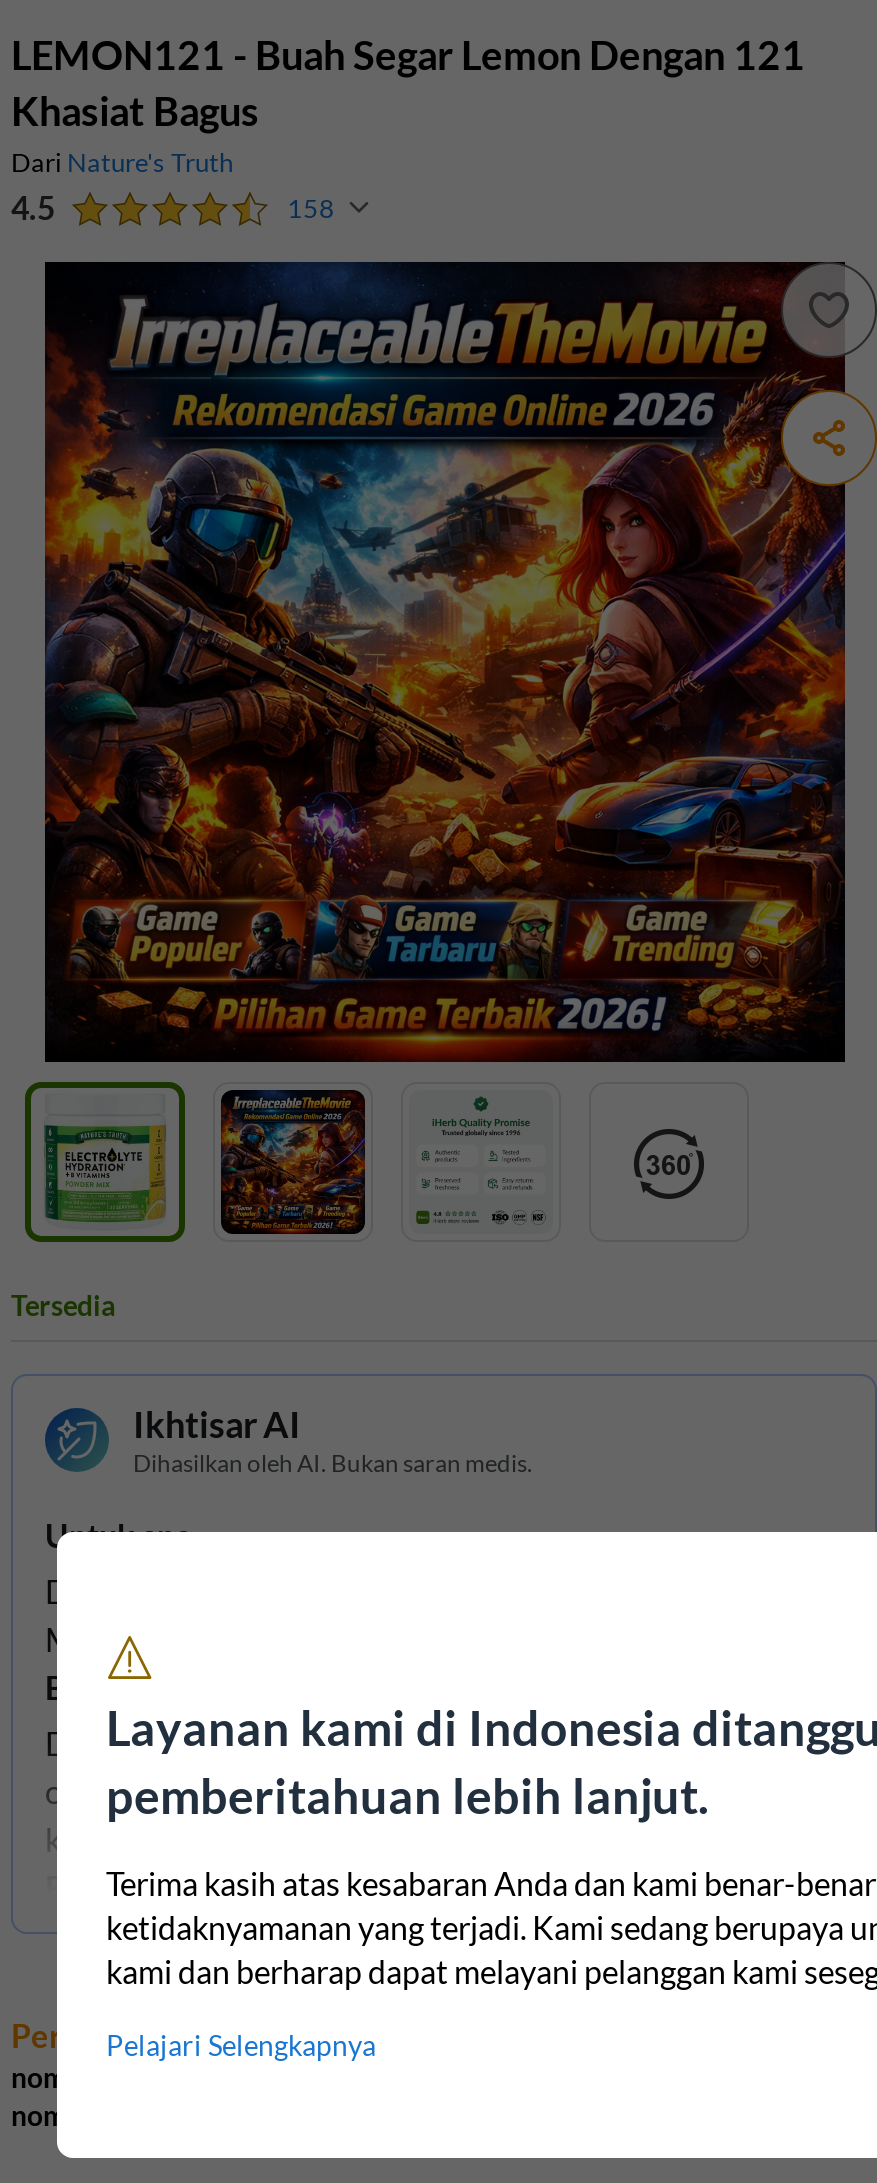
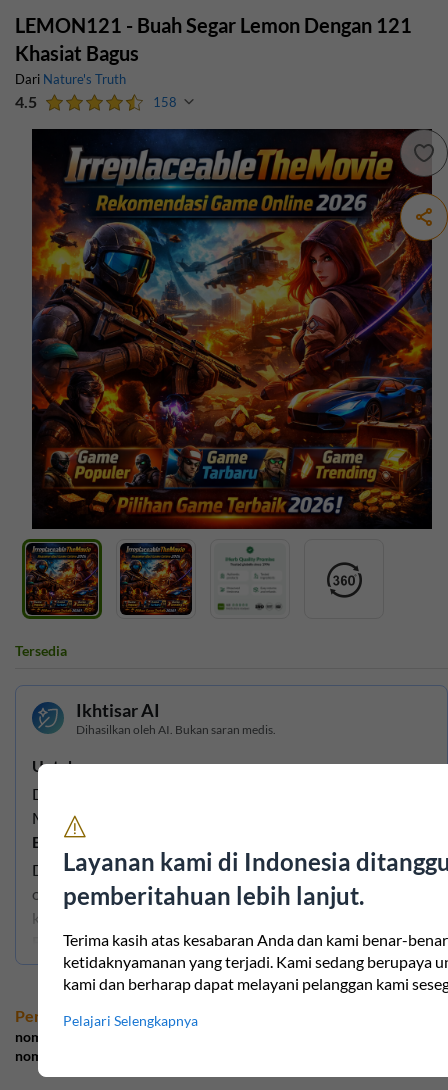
- [image]
+ [image]
